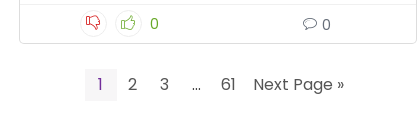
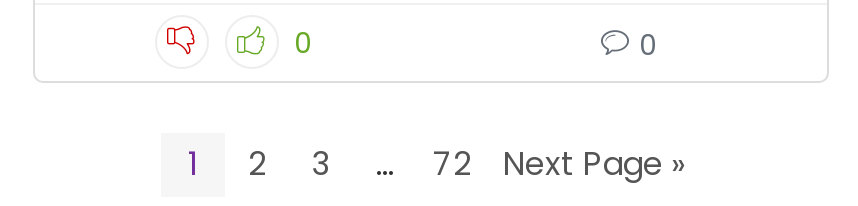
- 61
+ 72
